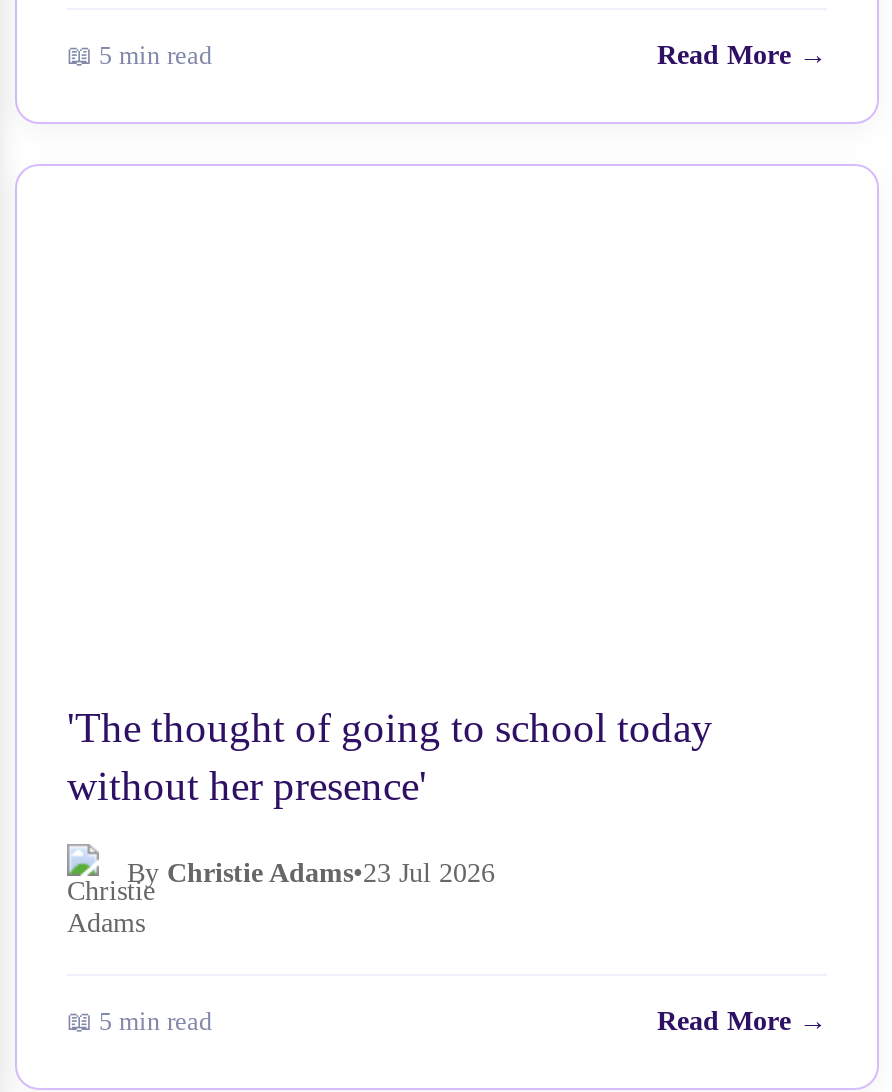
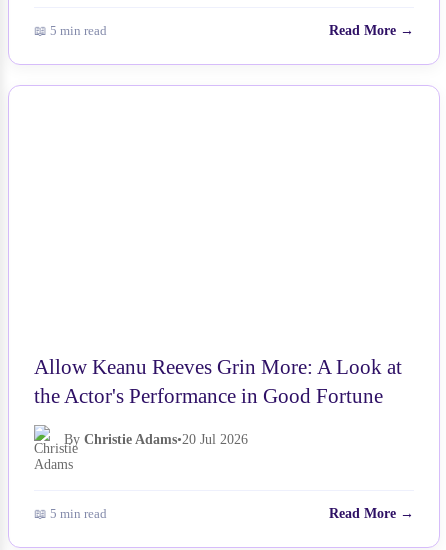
- 'The thought of going to school today
- without her presence'
+ Allow Keanu Reeves Grin More: A Look at
+ the Actor's Performance in Good Fortune

- By Christie Adams•23 Jul 2026
+ By Christie Adams•20 Jul 2026
